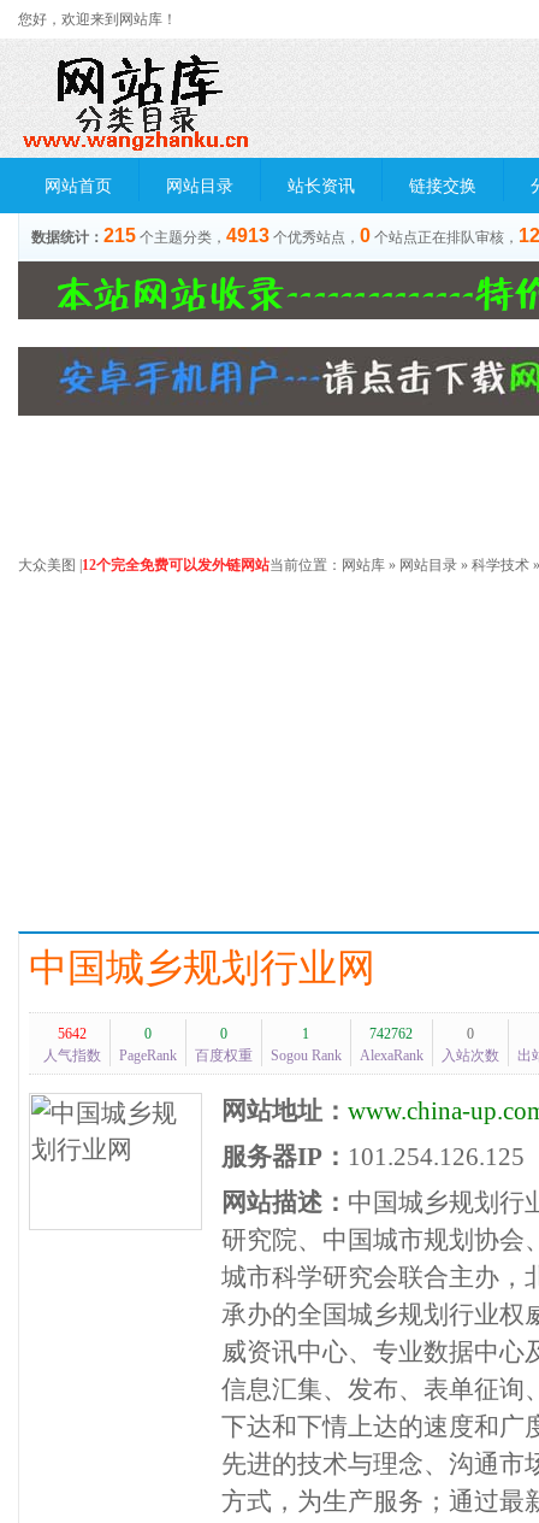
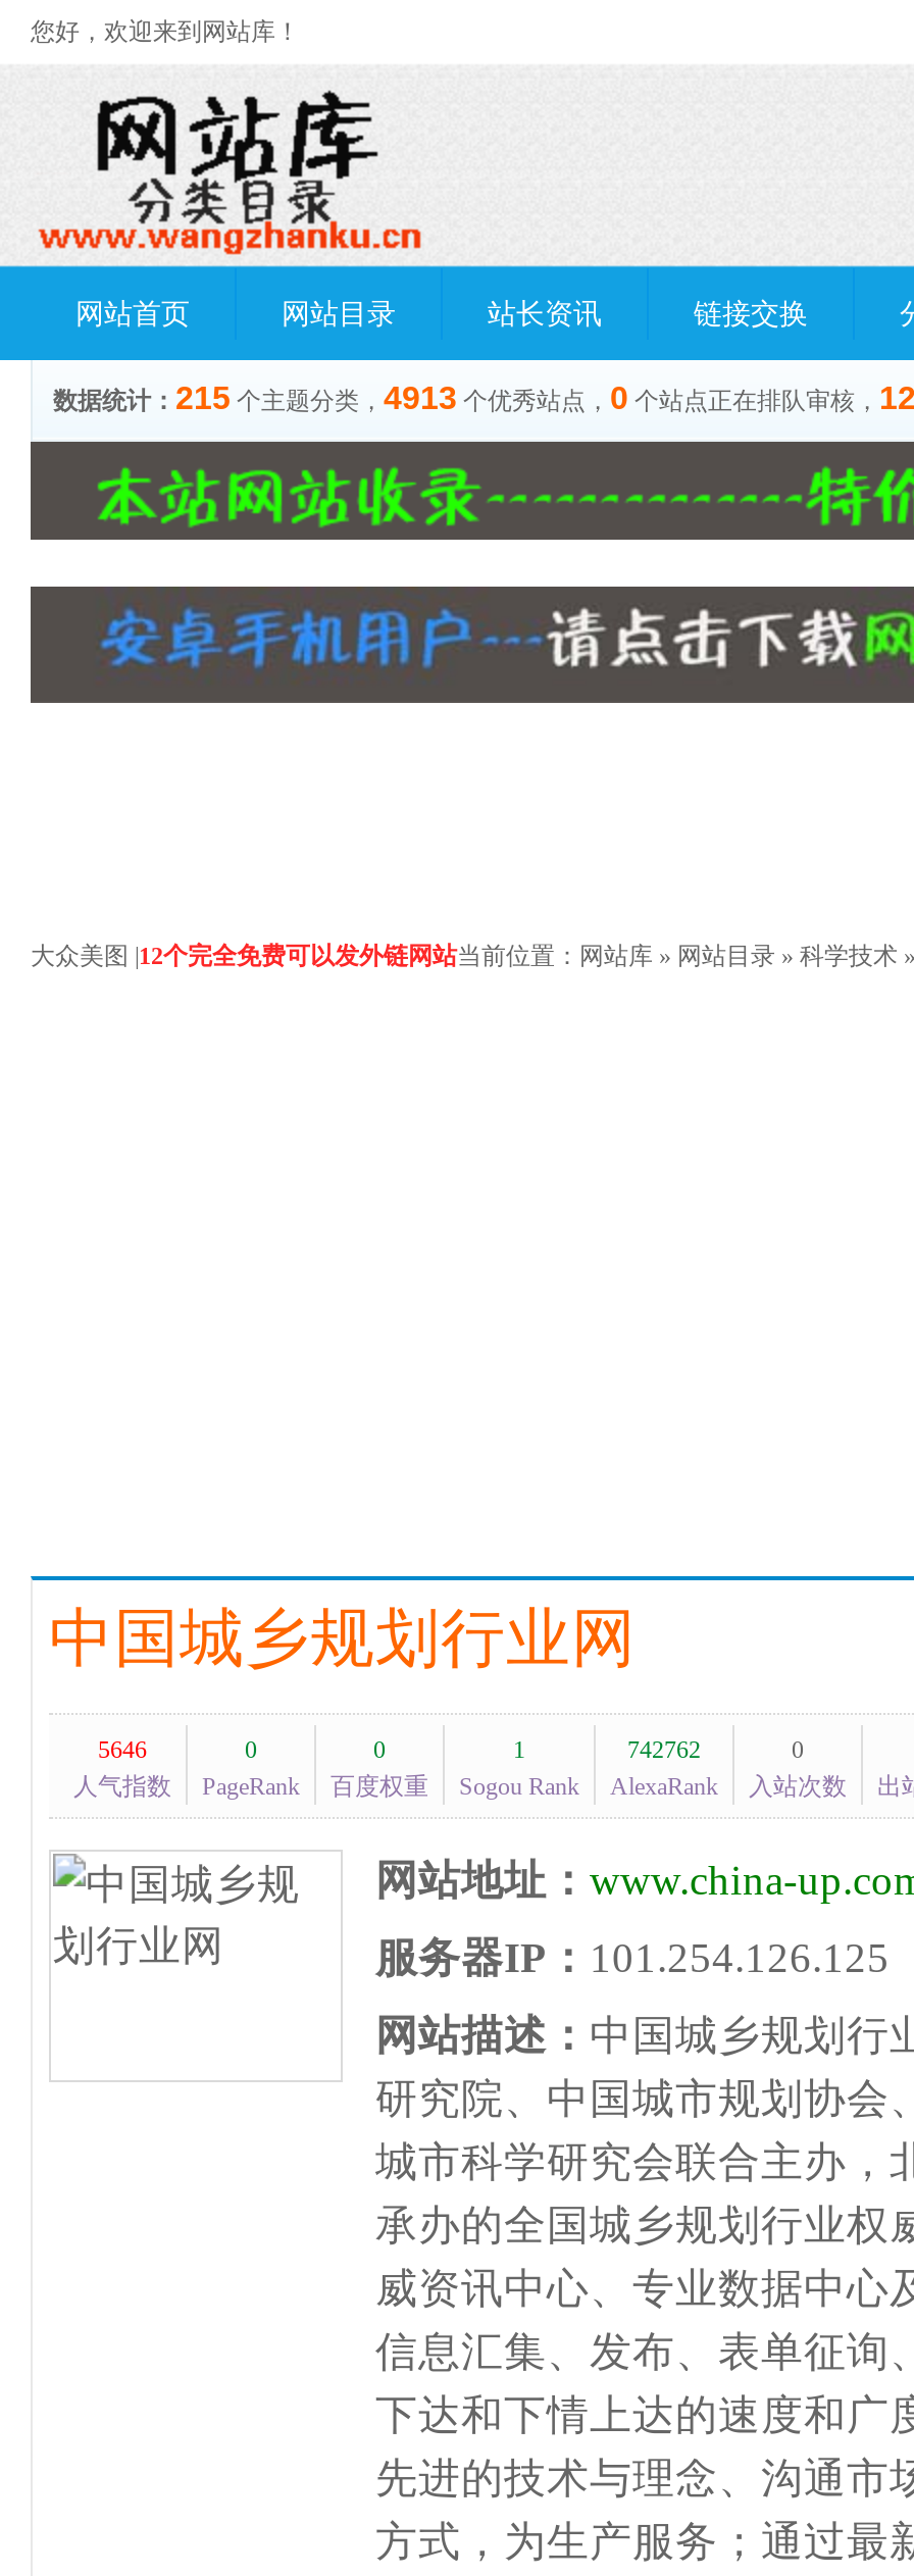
- 5642
+ 5646
